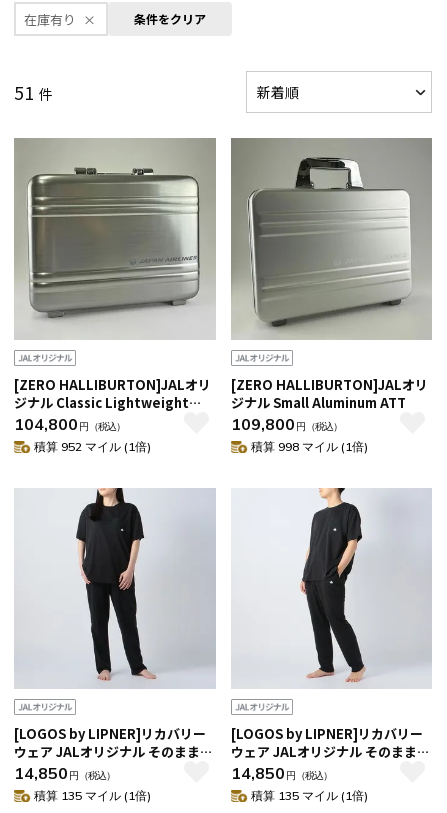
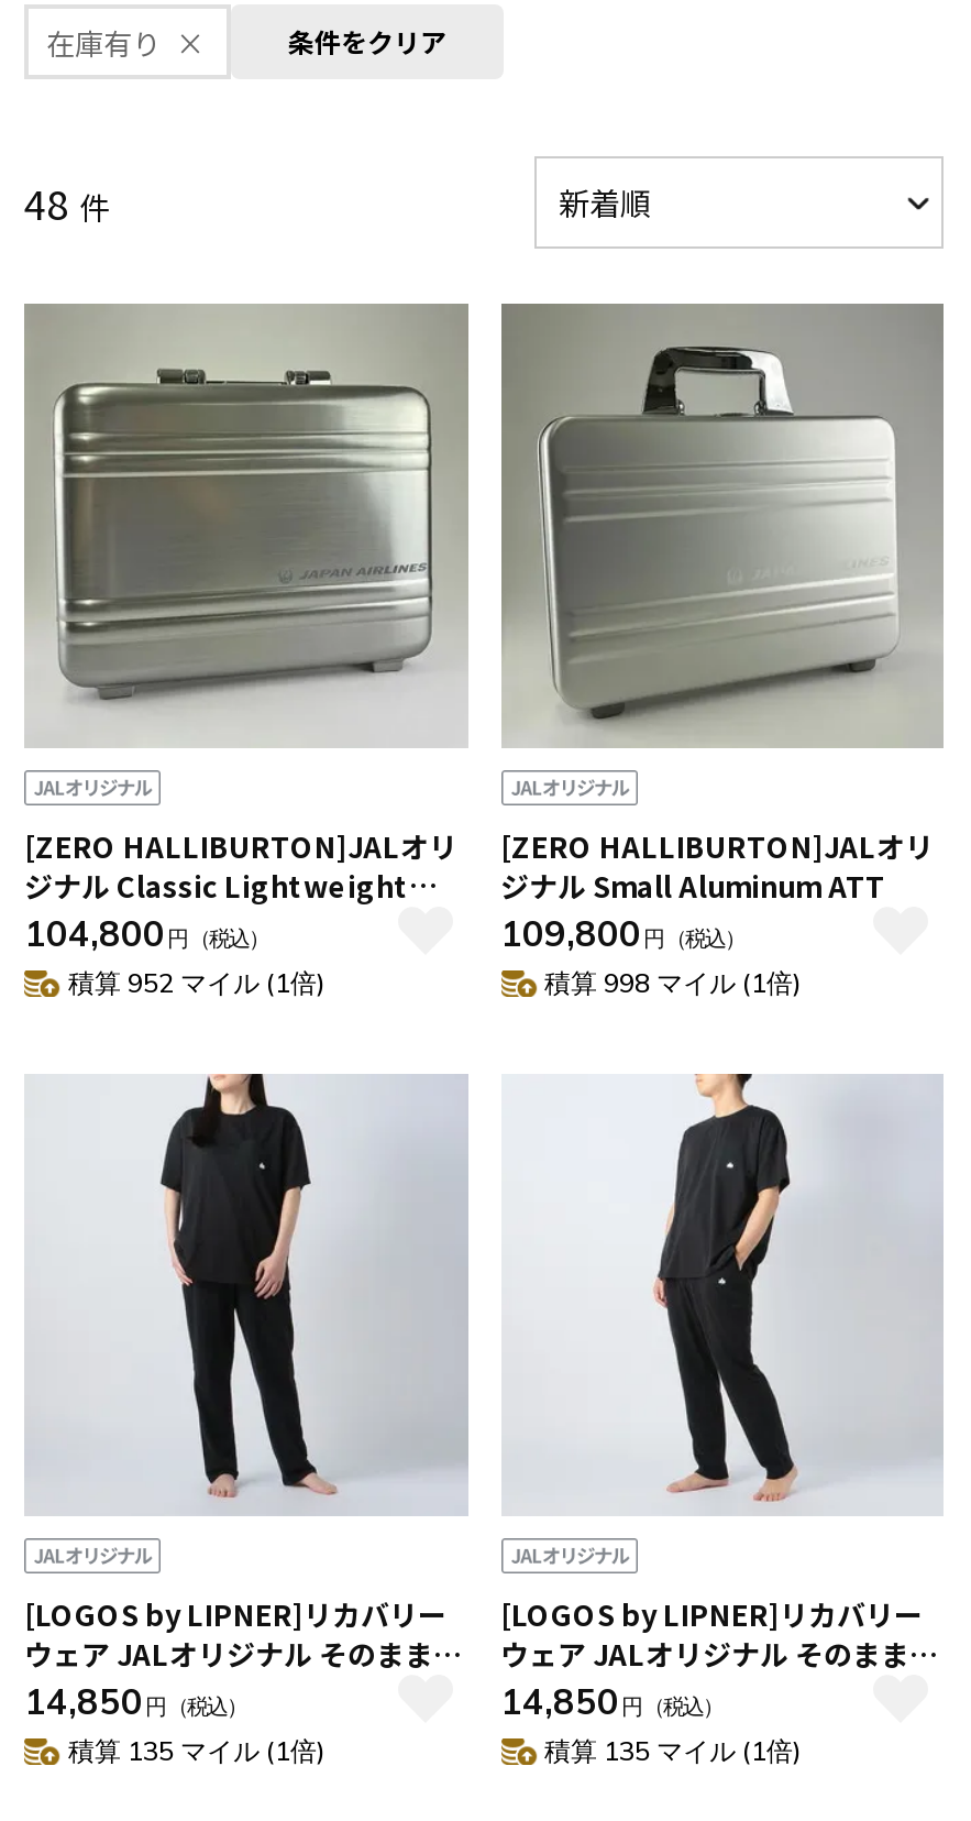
- 51 件
+ 48 件
